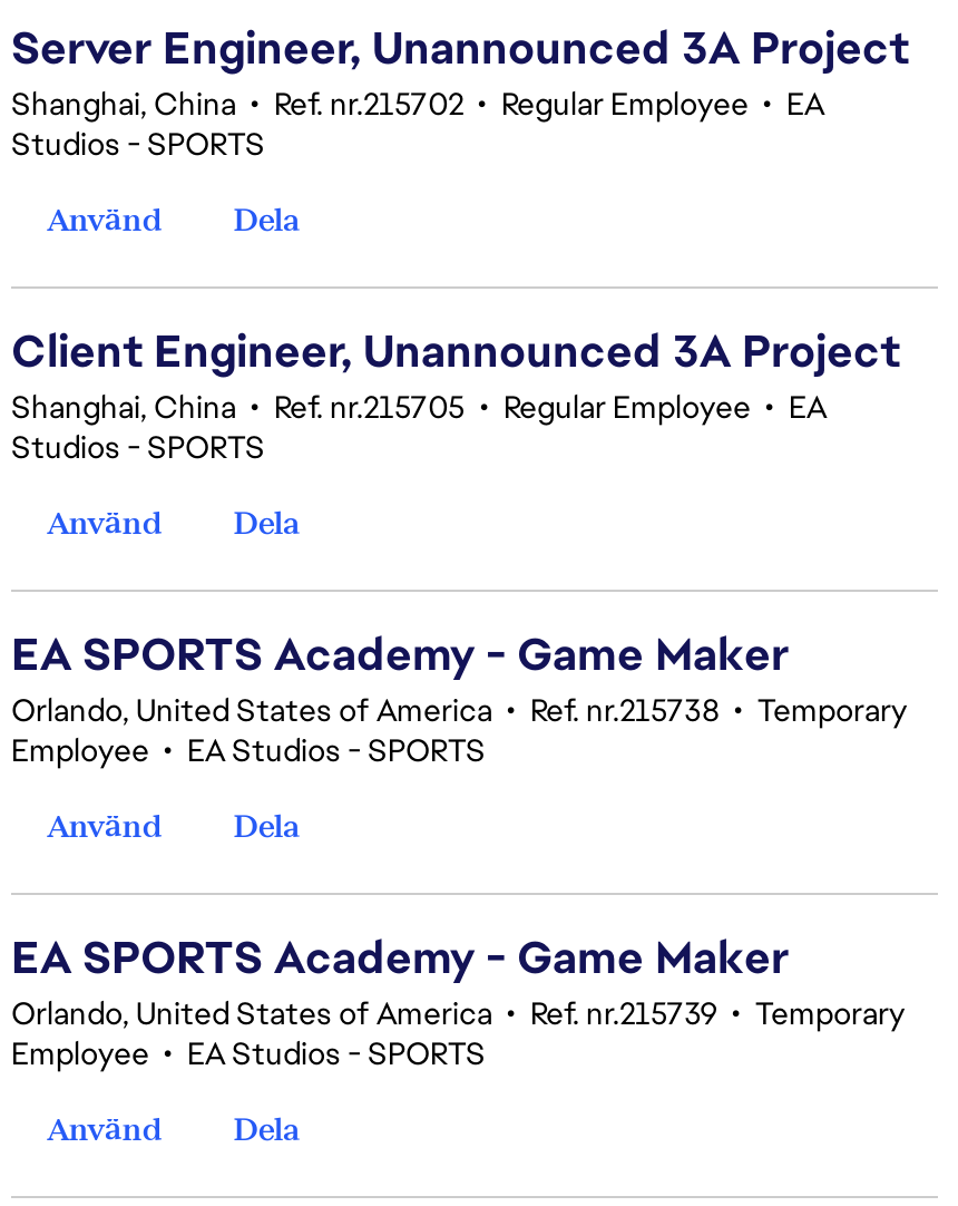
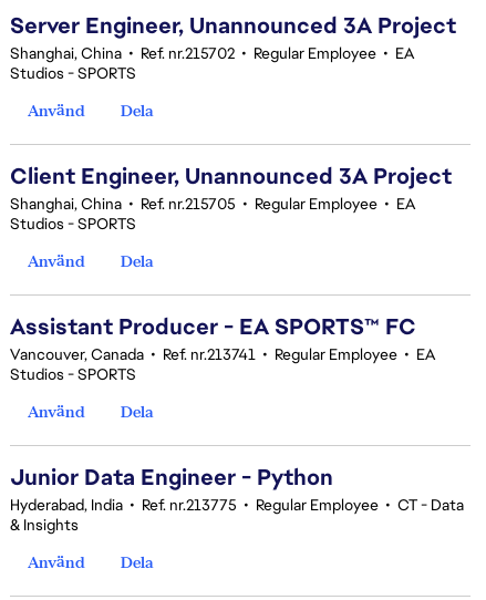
- EA SPORTS Academy - Game Maker
- Orlando, United States of America • Ref. nr.215738 • Temporary
- Employee • EA Studios - SPORTS
+ Assistant Producer - EA SPORTS™ FC
+ Vancouver, Canada • Ref. nr.213741 • Regular Employee • EA
+ Studios - SPORTS

- EA SPORTS Academy - Game Maker
- Orlando, United States of America • Ref. nr.215739 • Temporary
- Employee • EA Studios - SPORTS
+ Junior Data Engineer - Python
+ Hyderabad, India • Ref. nr.213775 • Regular Employee • CT - Data
+ & Insights
